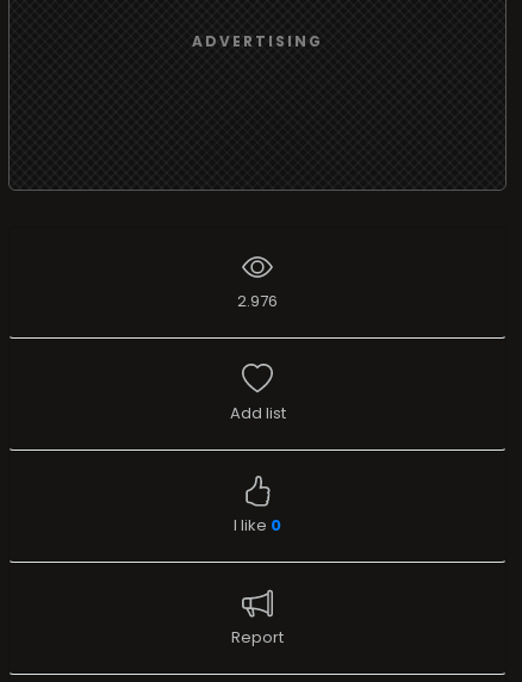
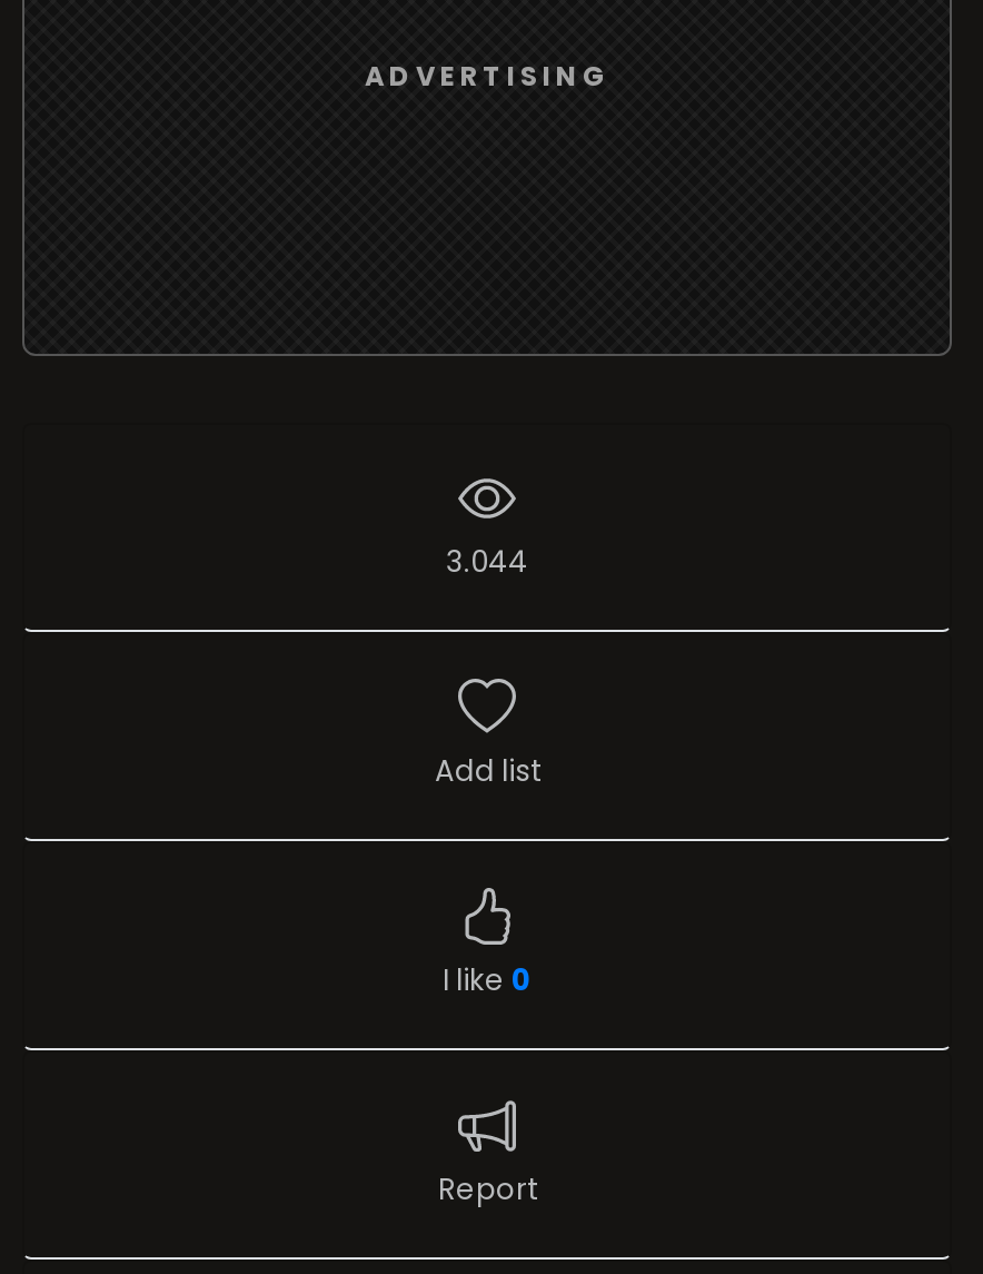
- 2.976
+ 3.044
